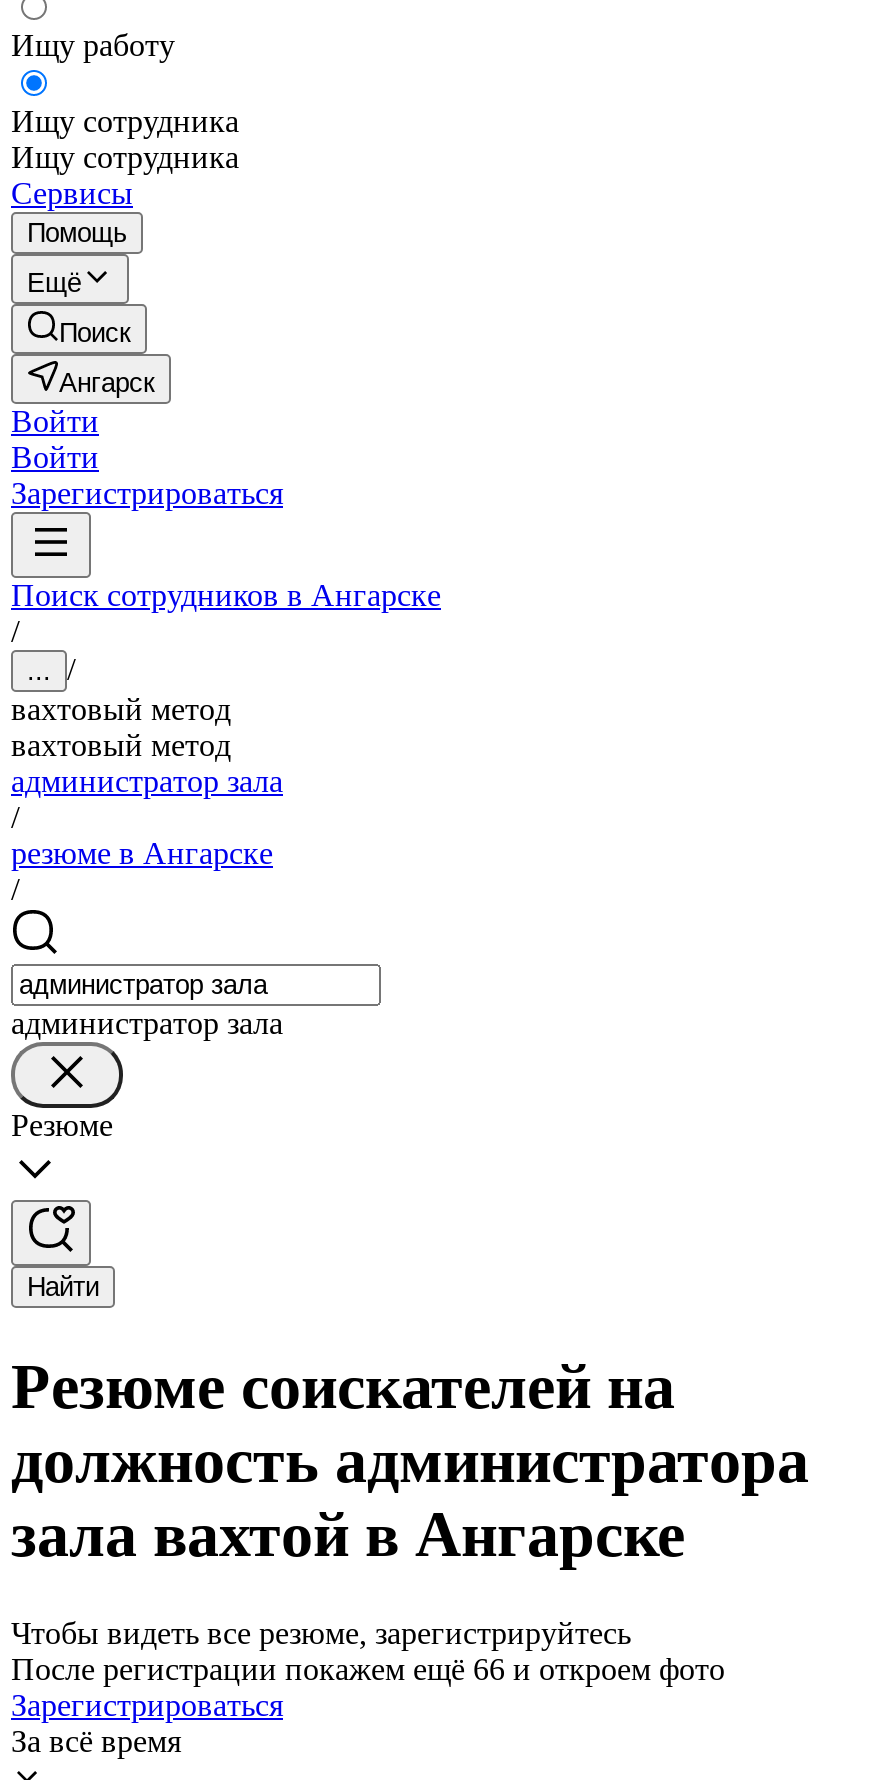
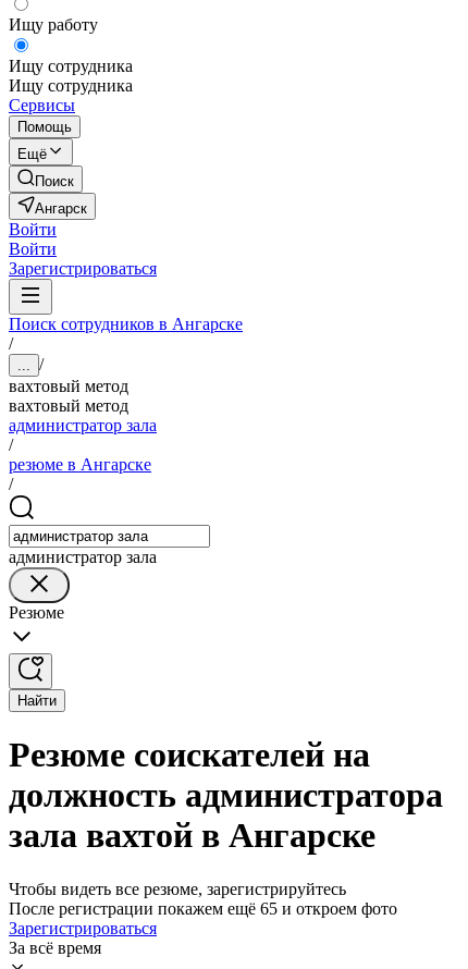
- После регистрации покажем ещё 66 и откроем фото
+ После регистрации покажем ещё 65 и откроем фото
